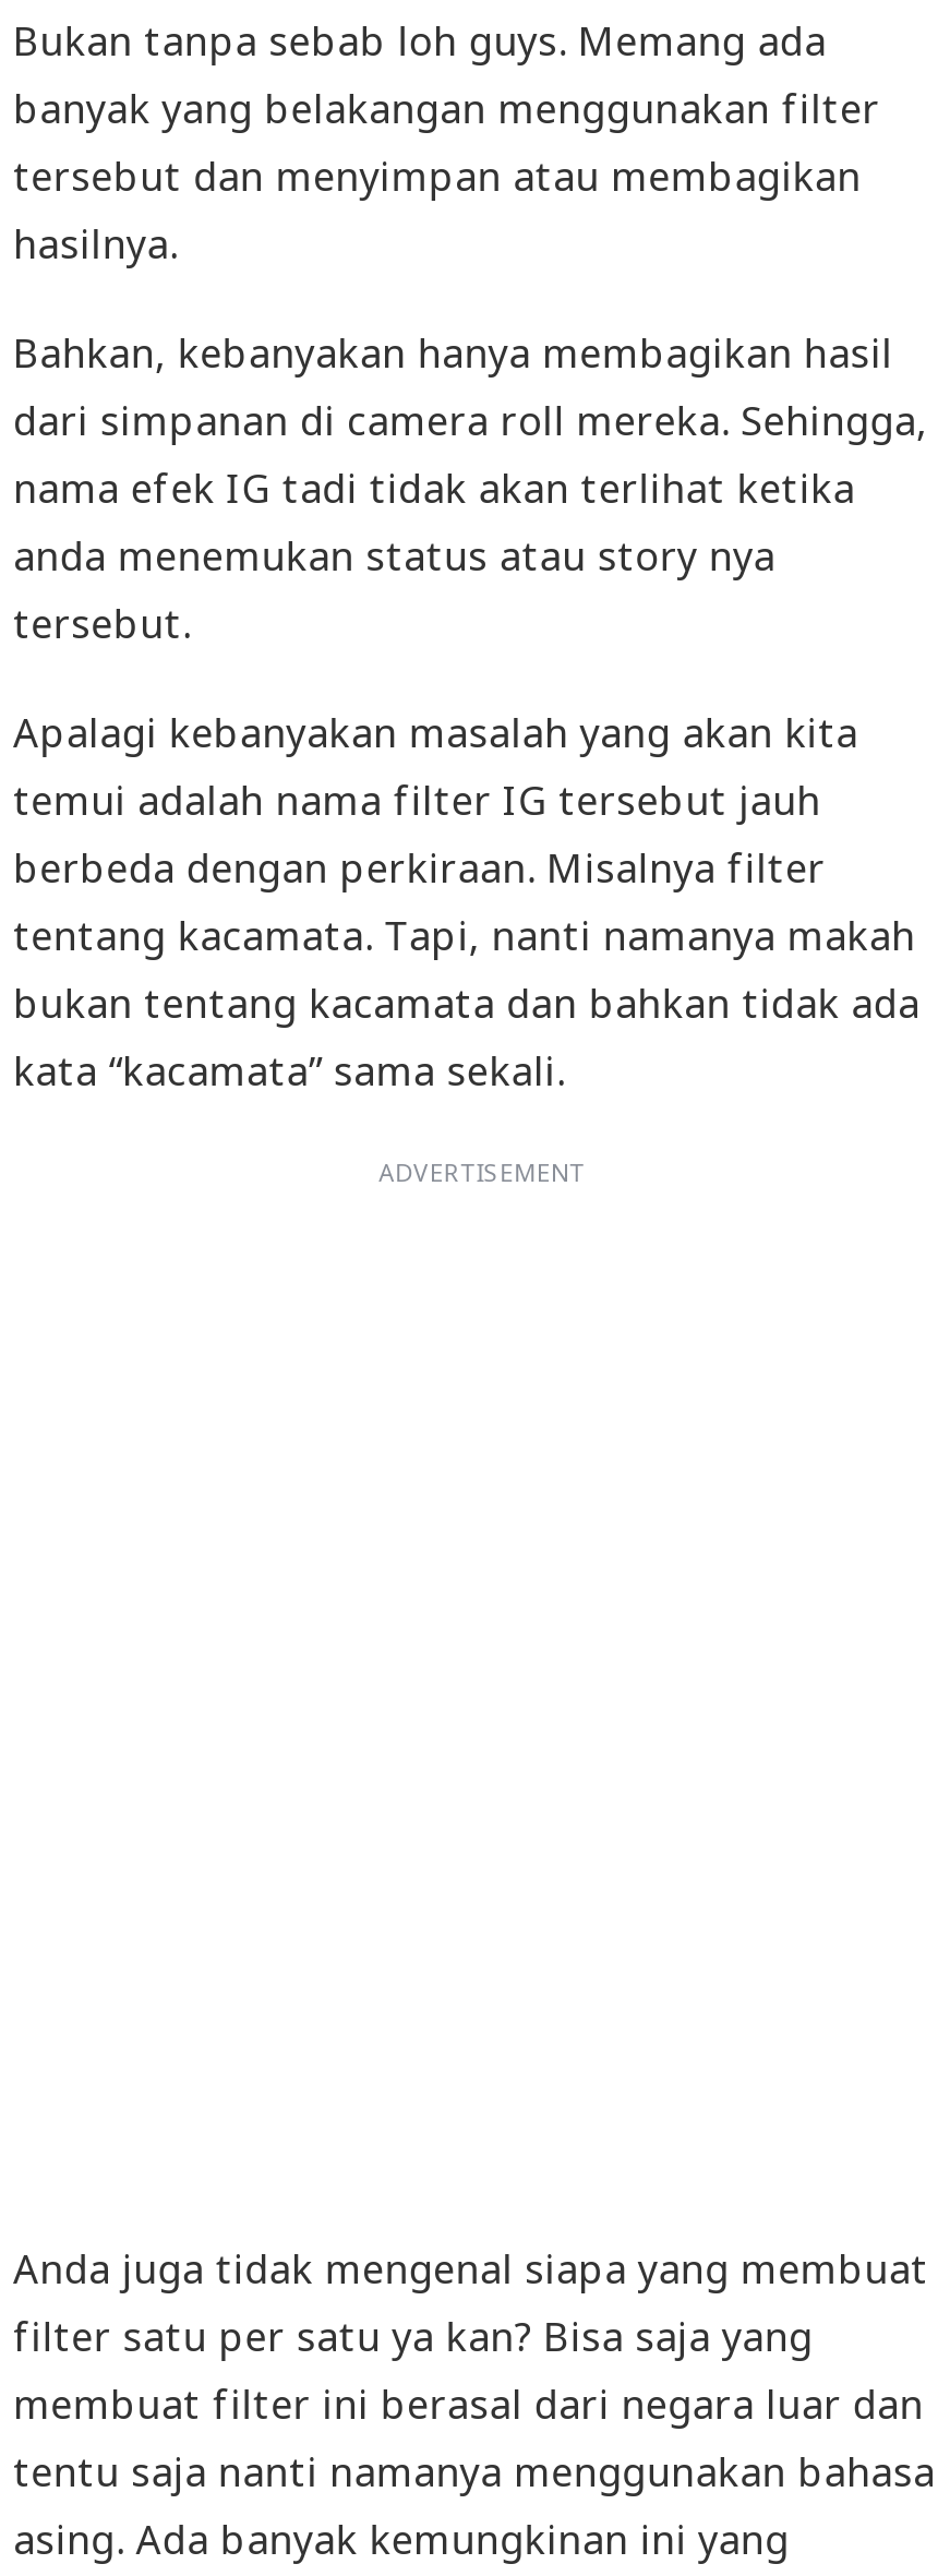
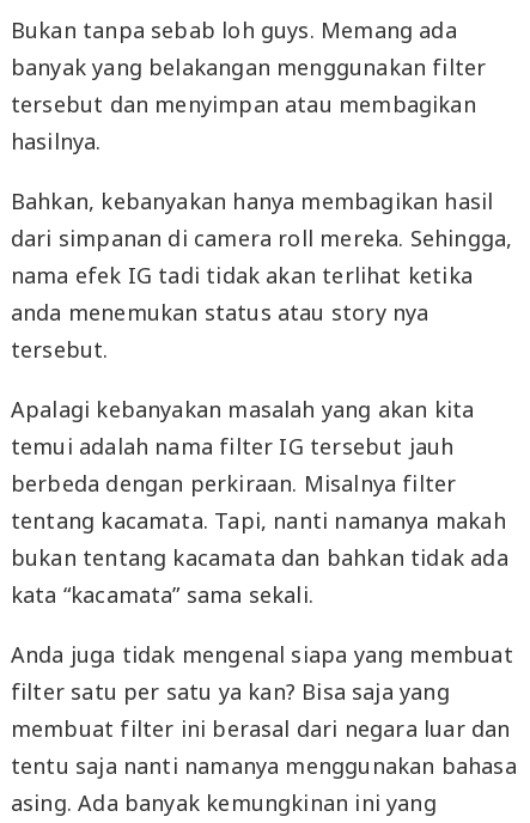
- ADVERTISEMENT
